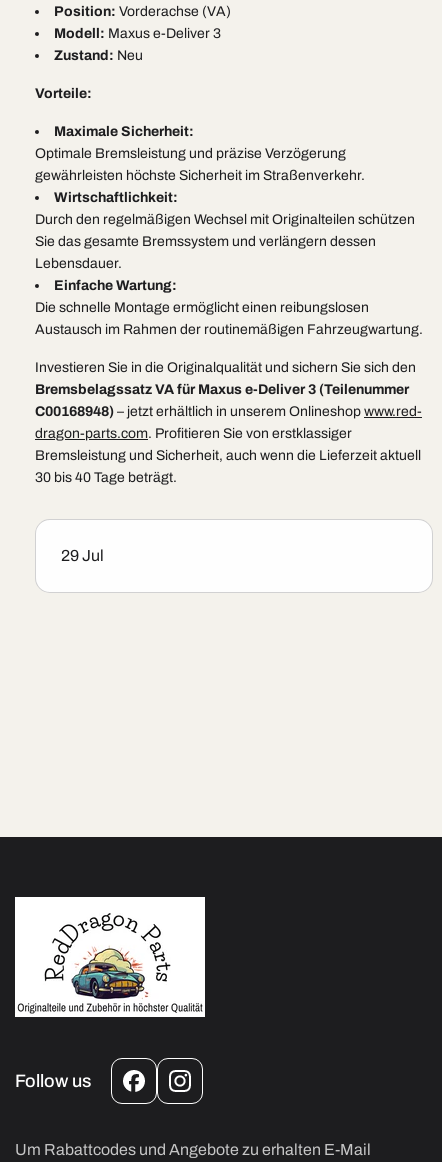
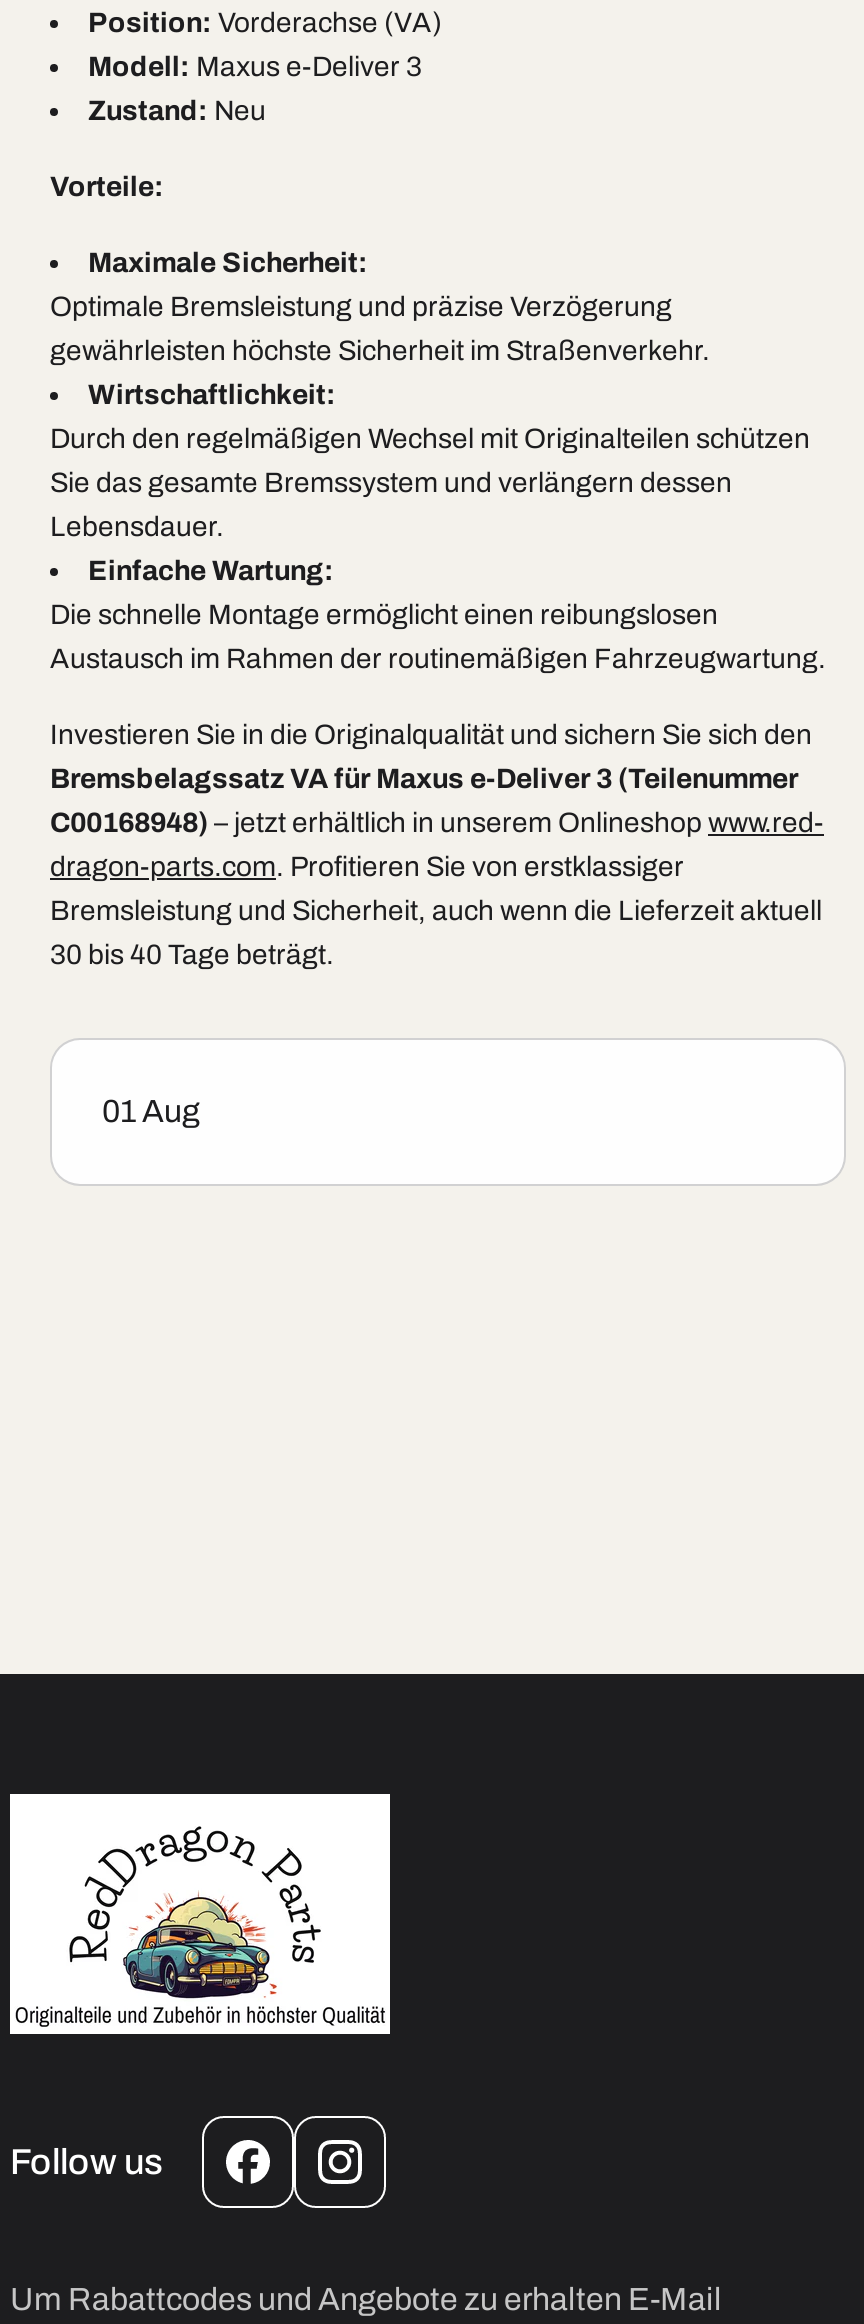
- 29 Jul
+ 01 Aug
